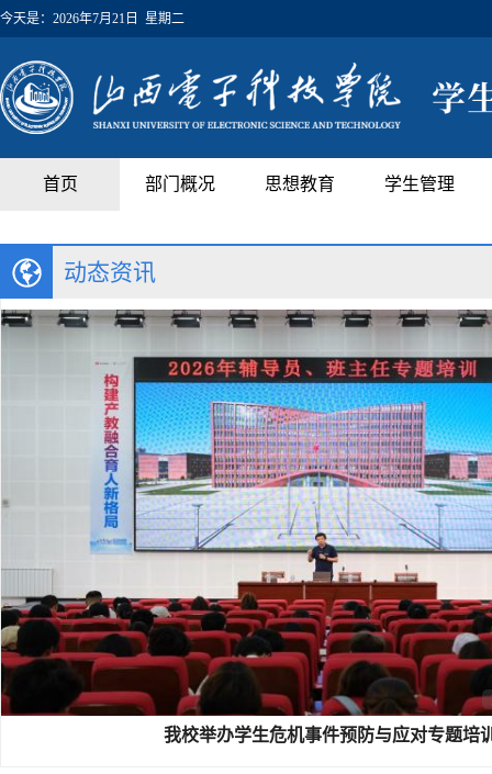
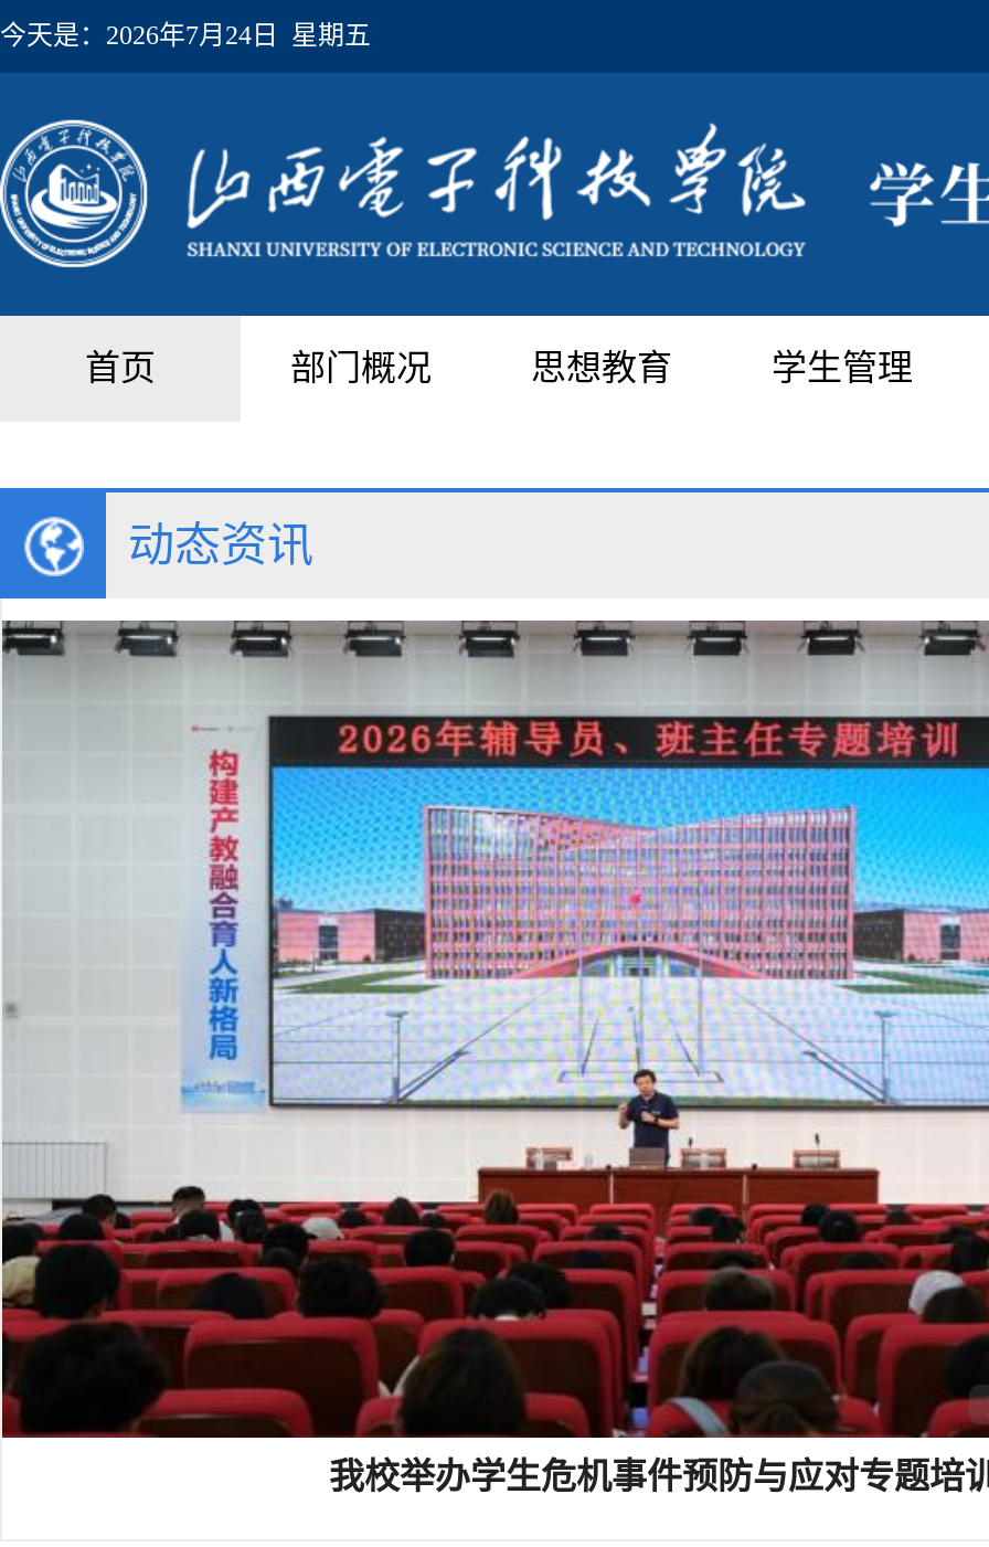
- 今天是：2026年7月21日 星期二
+ 今天是：2026年7月24日 星期五
